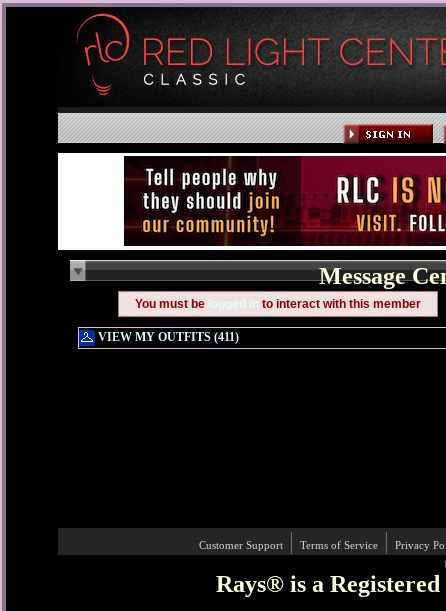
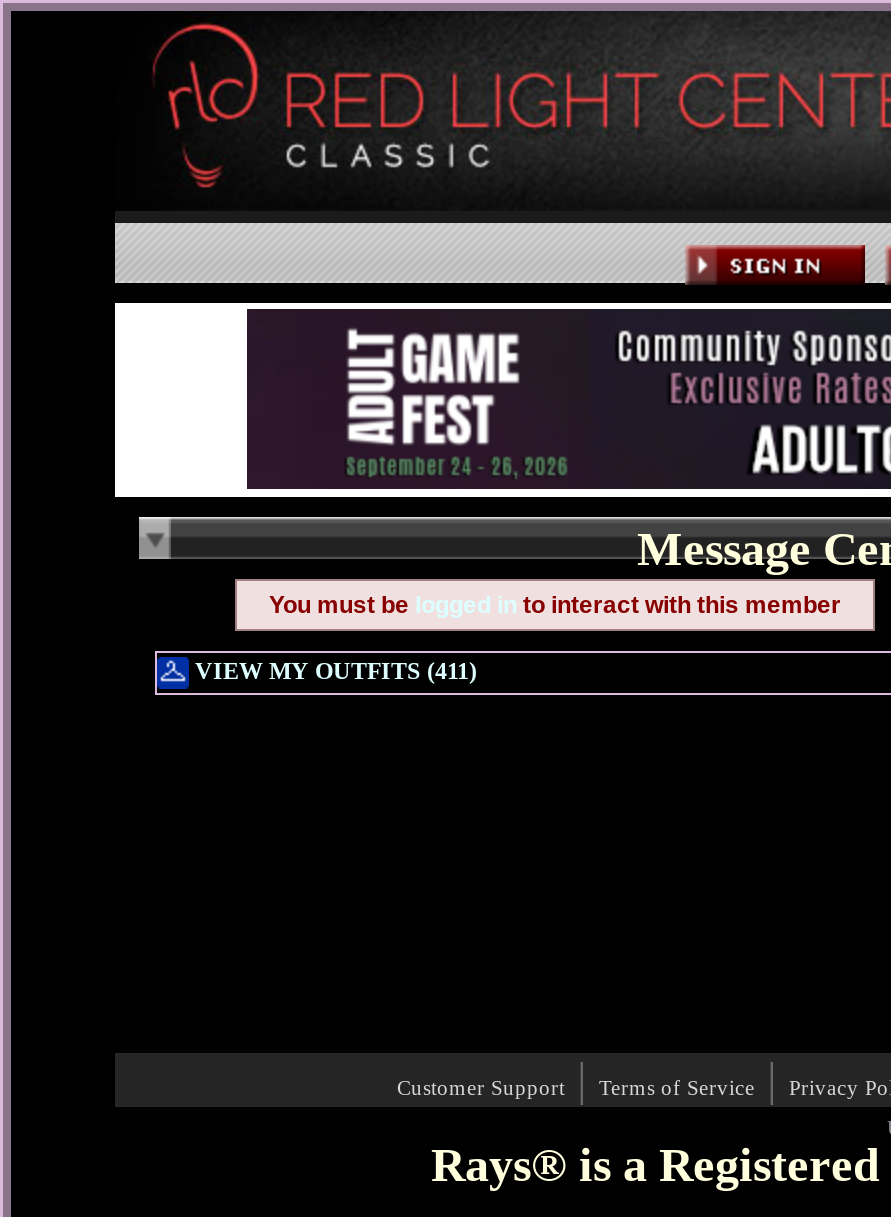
- [image]
+ [image]
